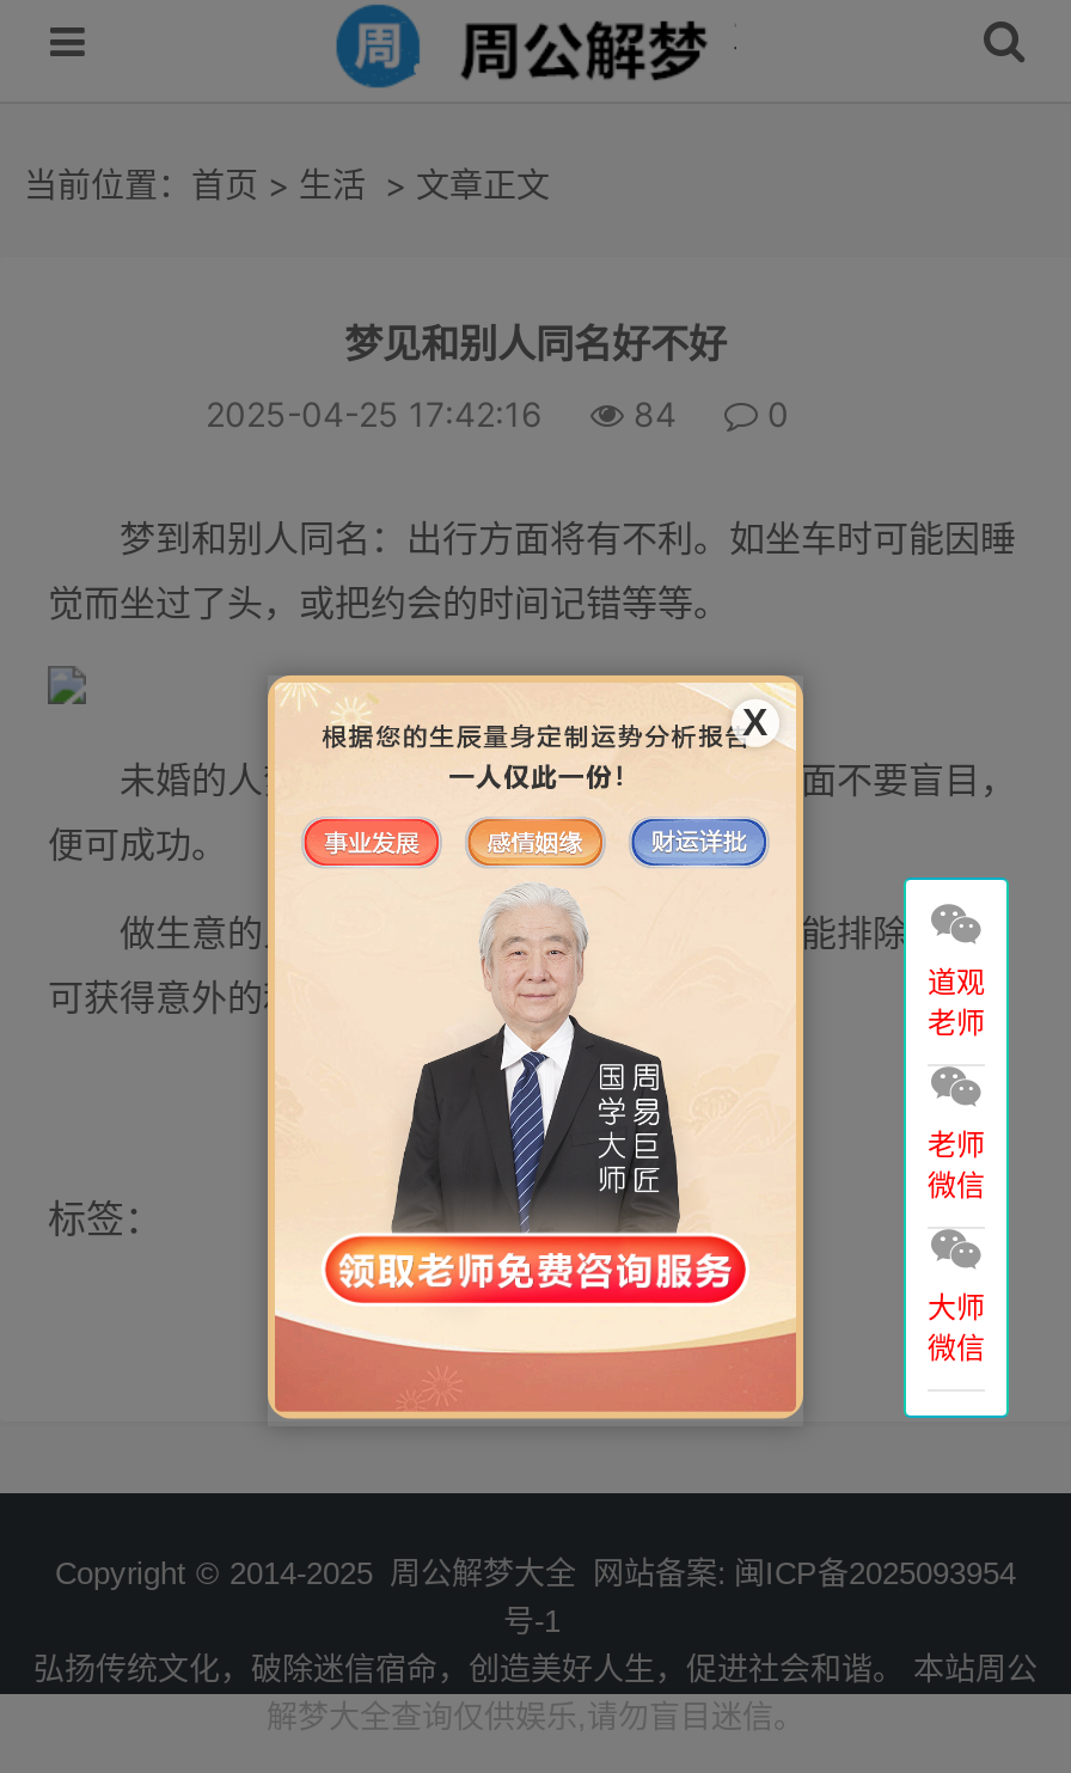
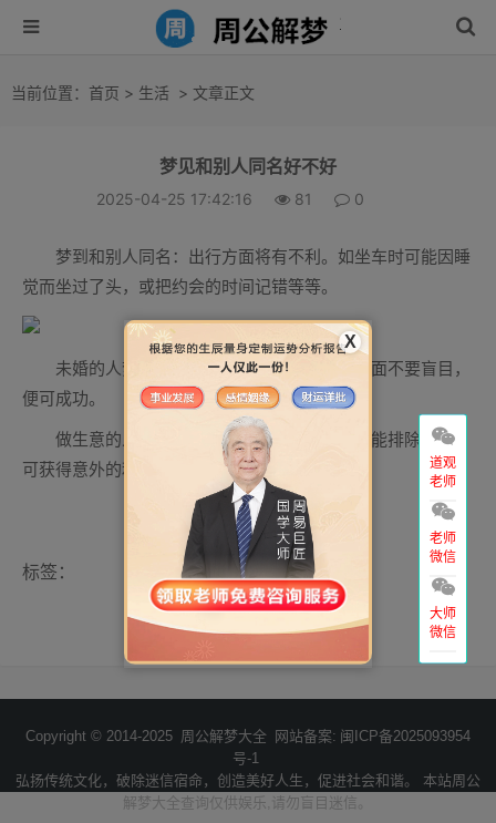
- 84
+ 81
